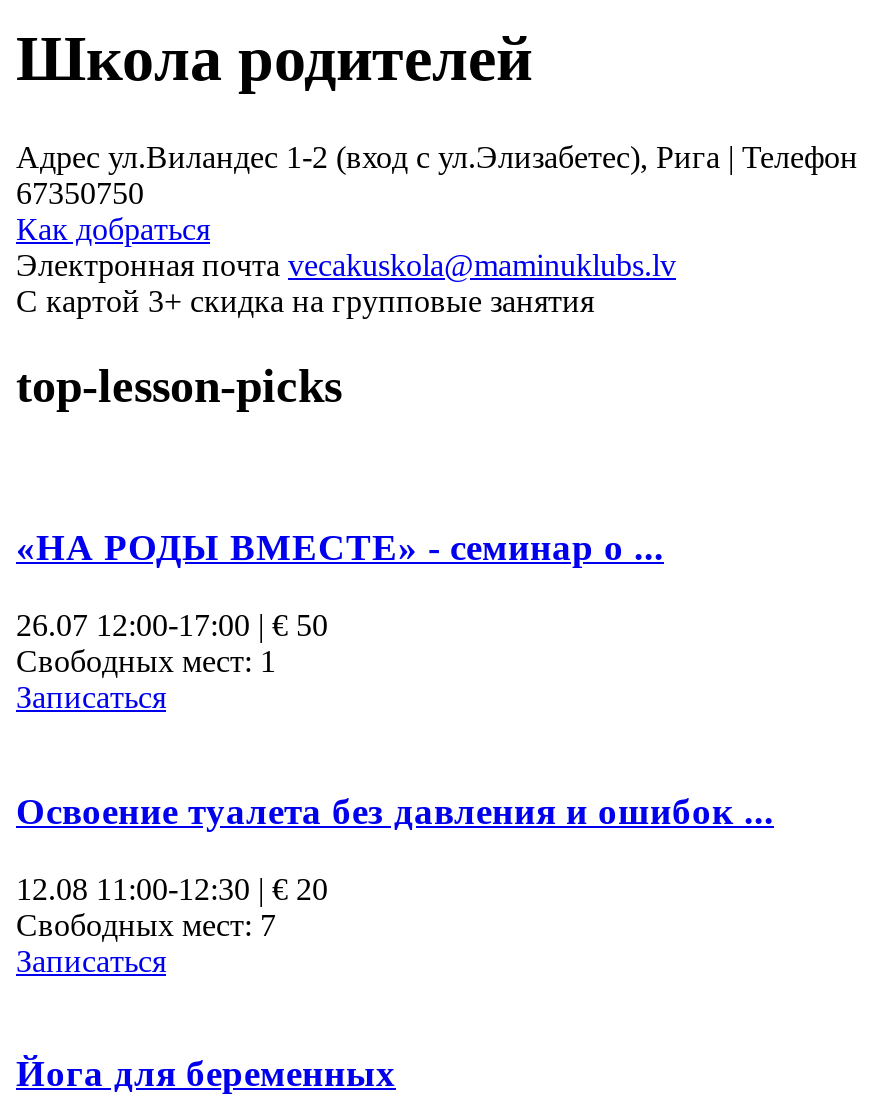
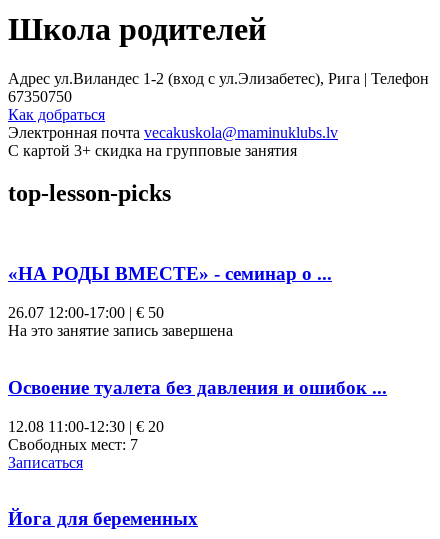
- Свободных мест: 1
- Записаться
+ На это занятие запись завершена
